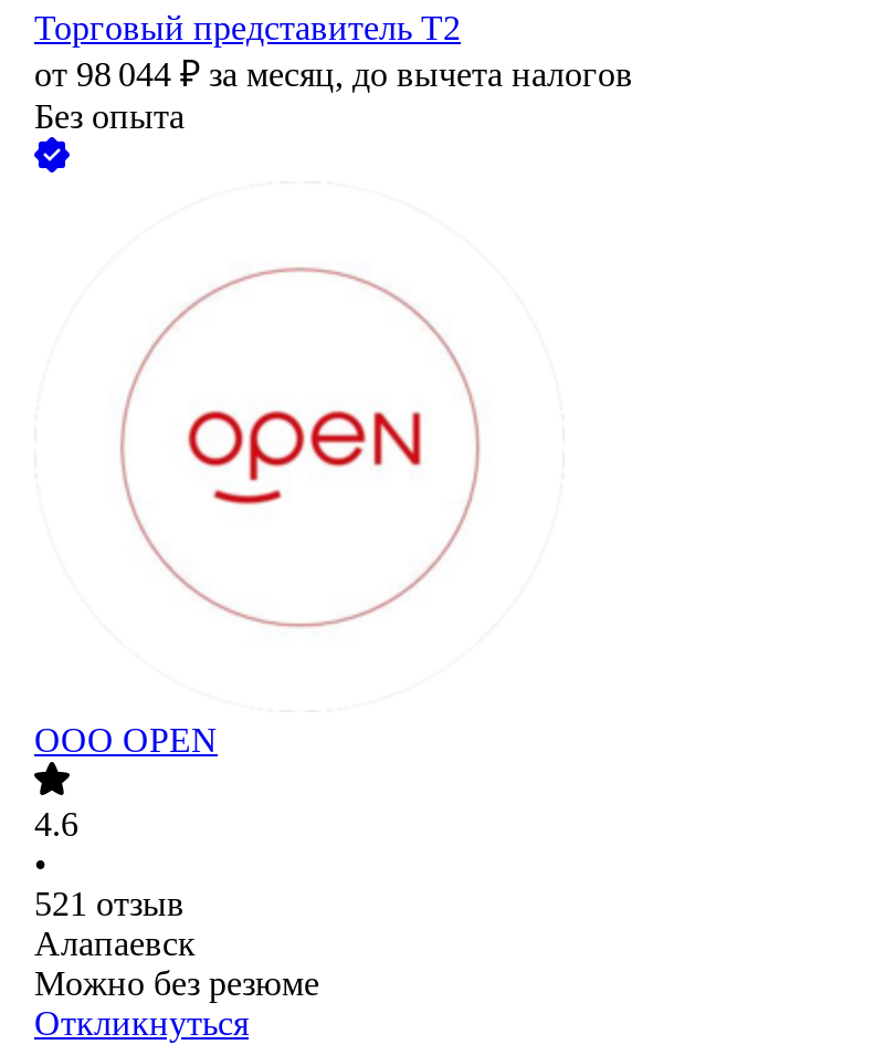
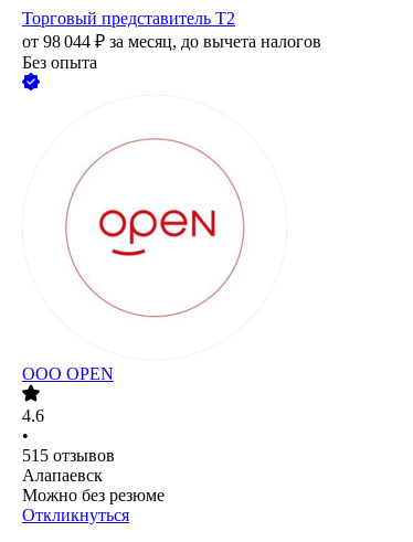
- 521 отзыв
+ 515 отзывов
